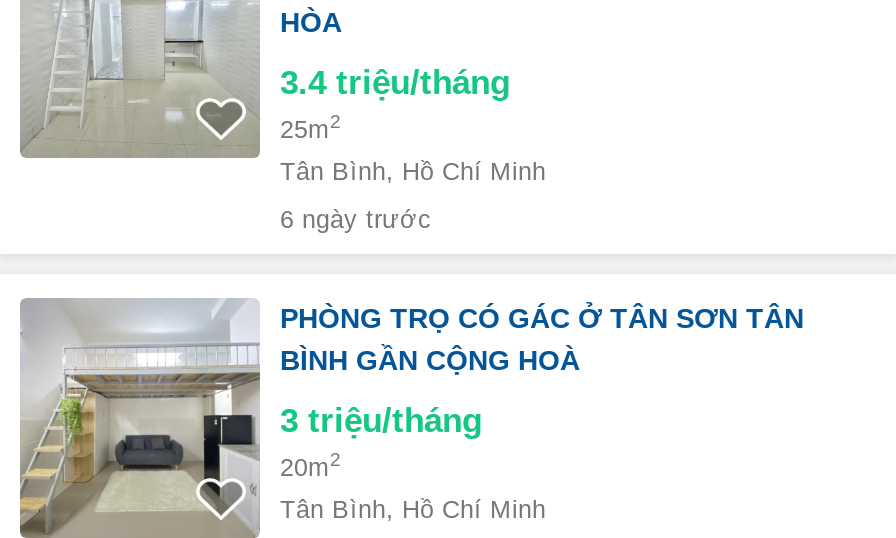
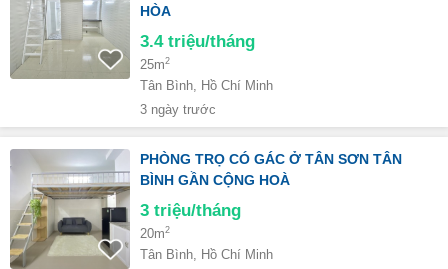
- 6 ngày trước
+ 3 ngày trước
